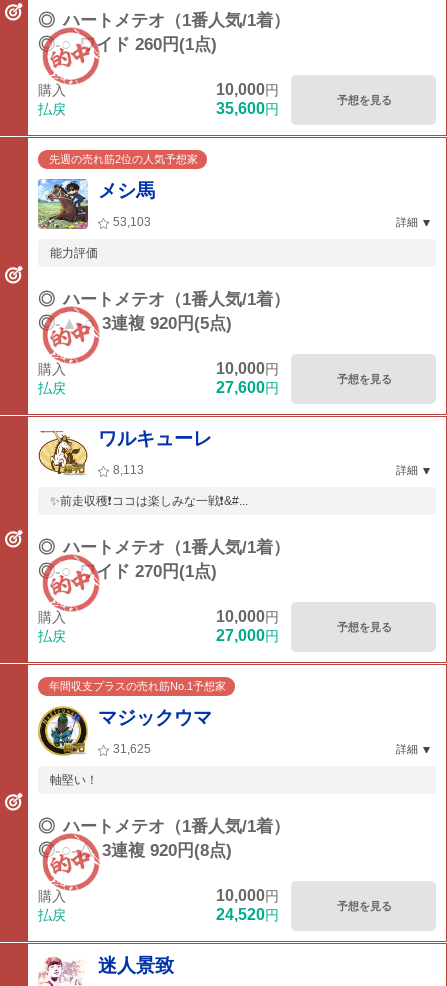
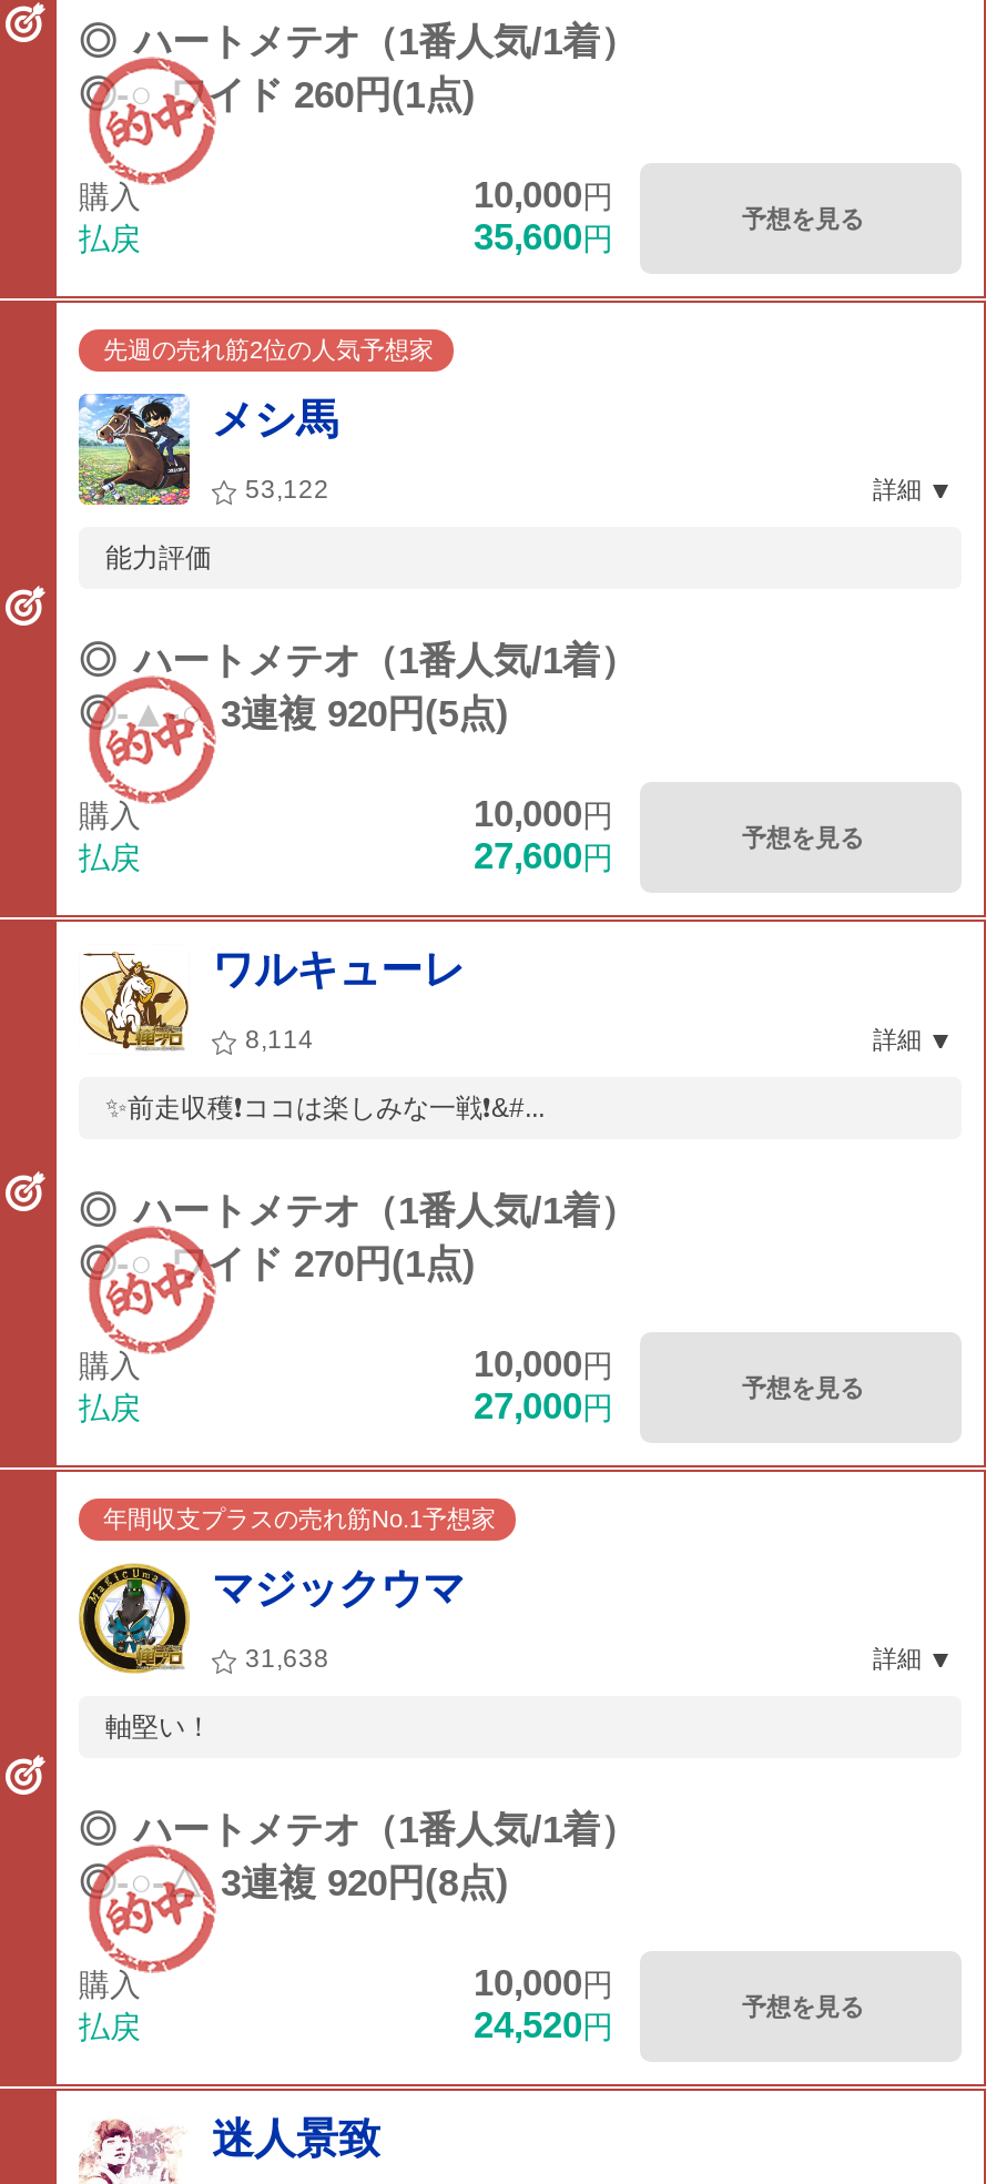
- 53,103
+ 53,122

- 8,113
+ 8,114

- 31,625
+ 31,638
